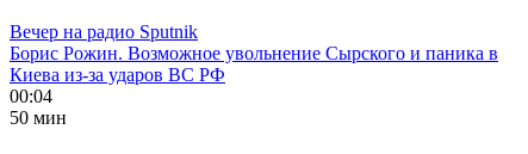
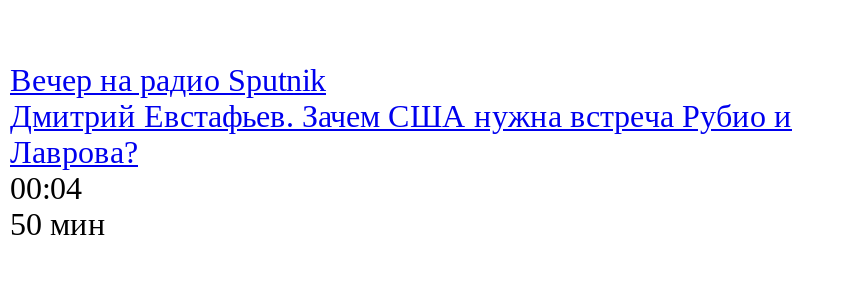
- Борис Рожин. Возможное увольнение Сырского и паника в
- Киева из-за ударов ВС РФ
+ Дмитрий Евстафьев. Зачем США нужна встреча Рубио и
+ Лаврова?
